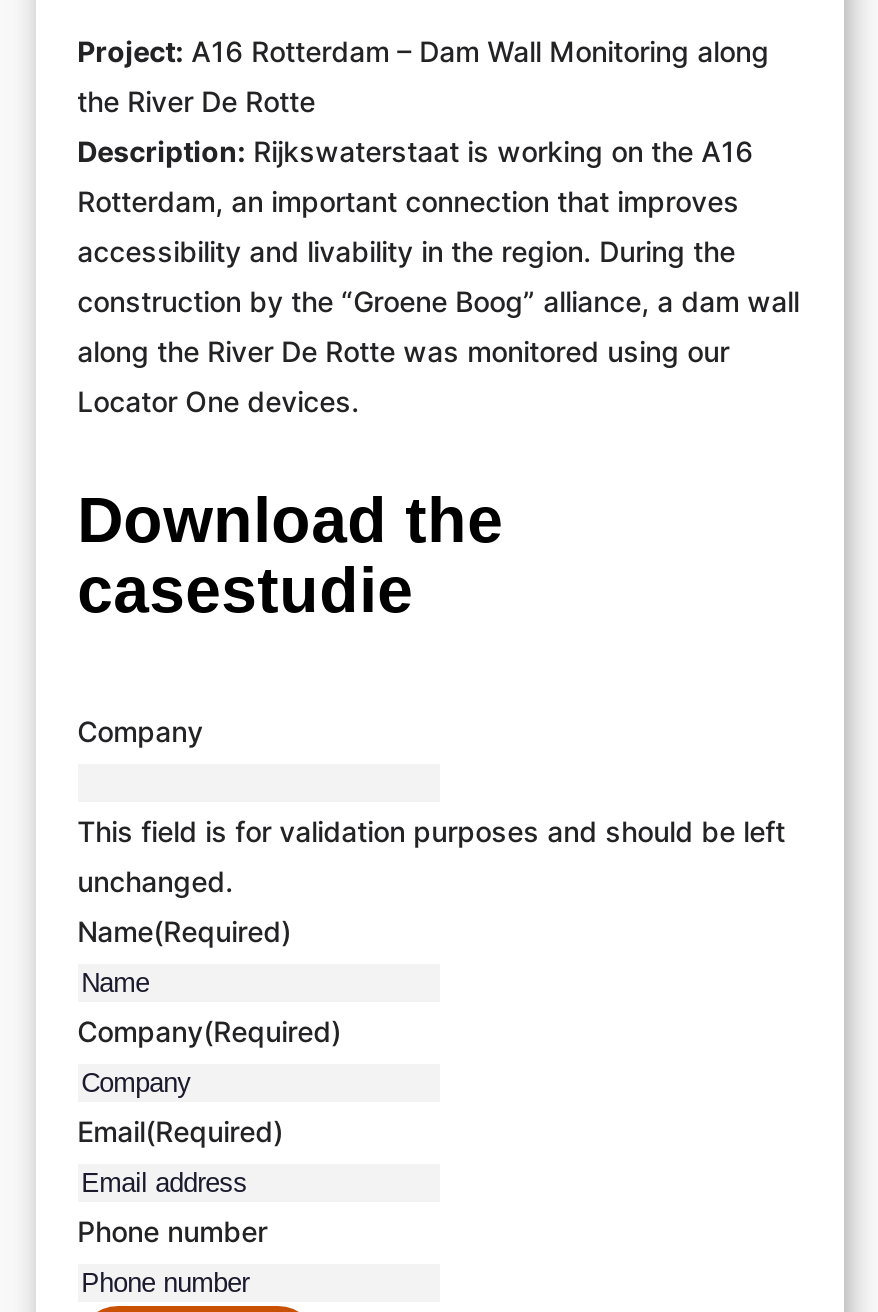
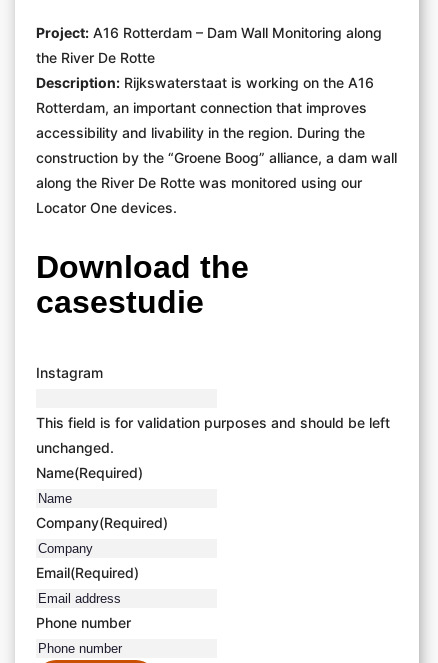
- Company
+ Instagram
